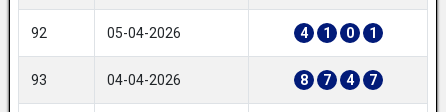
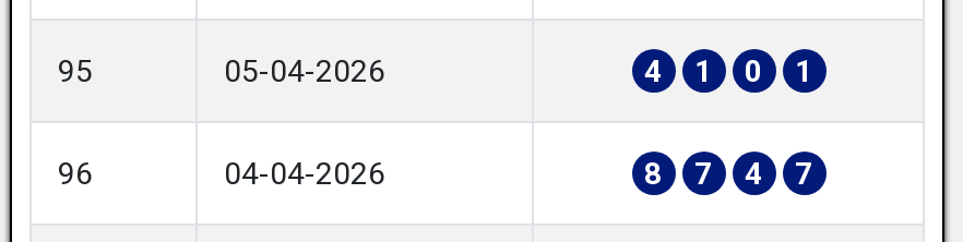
- 92
+ 95

- 93
+ 96
